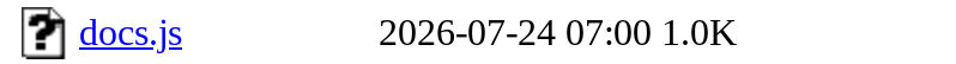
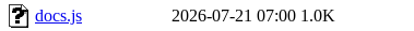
- 2026-07-24 07:00 1.0K
+ 2026-07-21 07:00 1.0K
